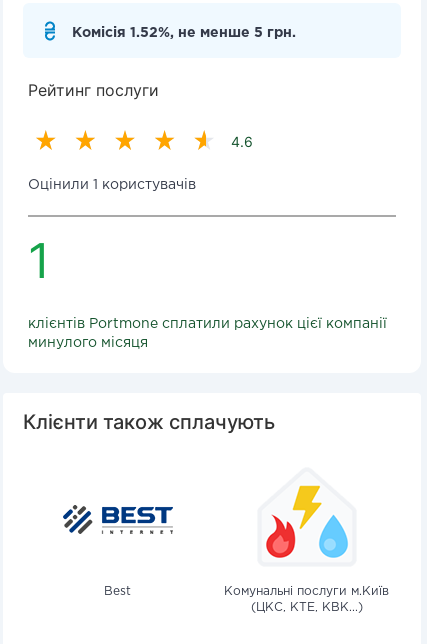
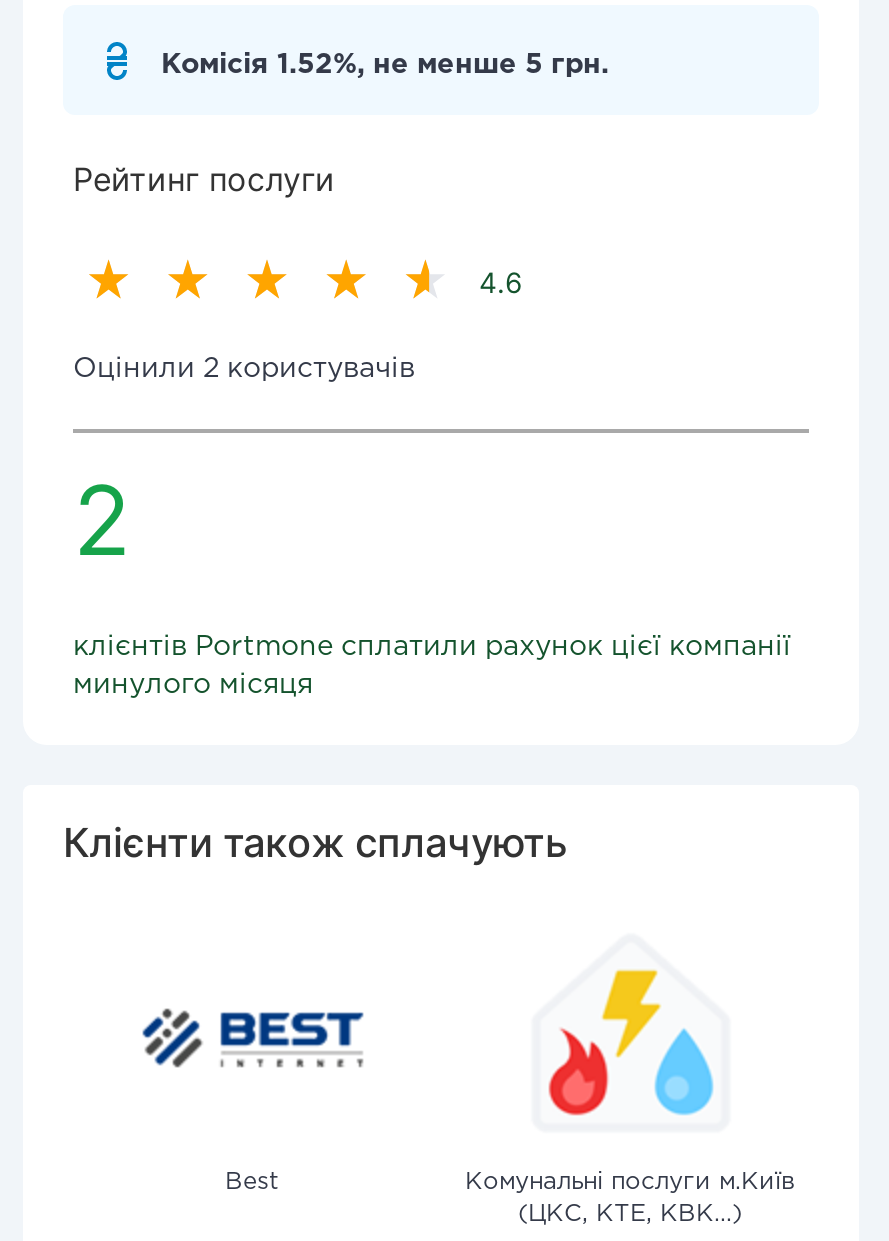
- Оцінили 1 користувачів
+ Оцінили 2 користувачів

- 1
+ 2
